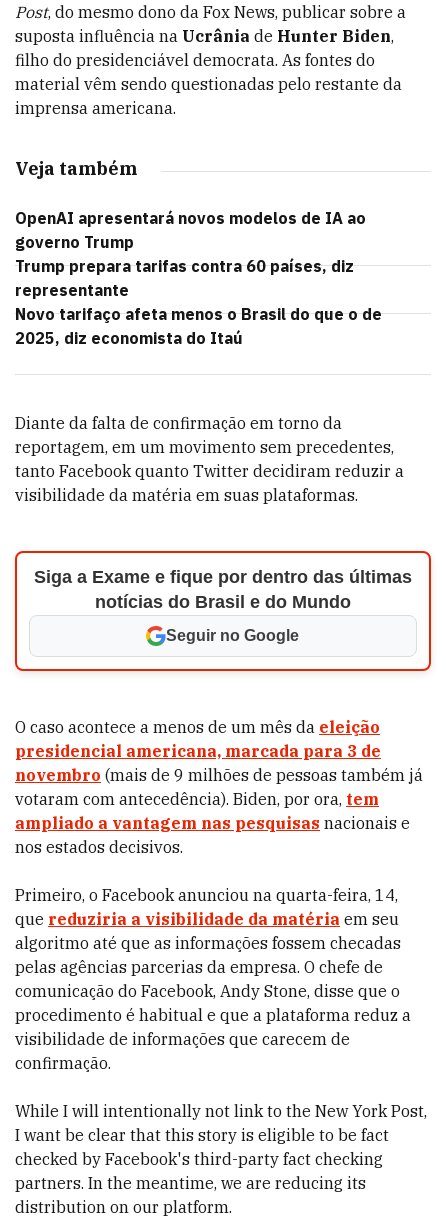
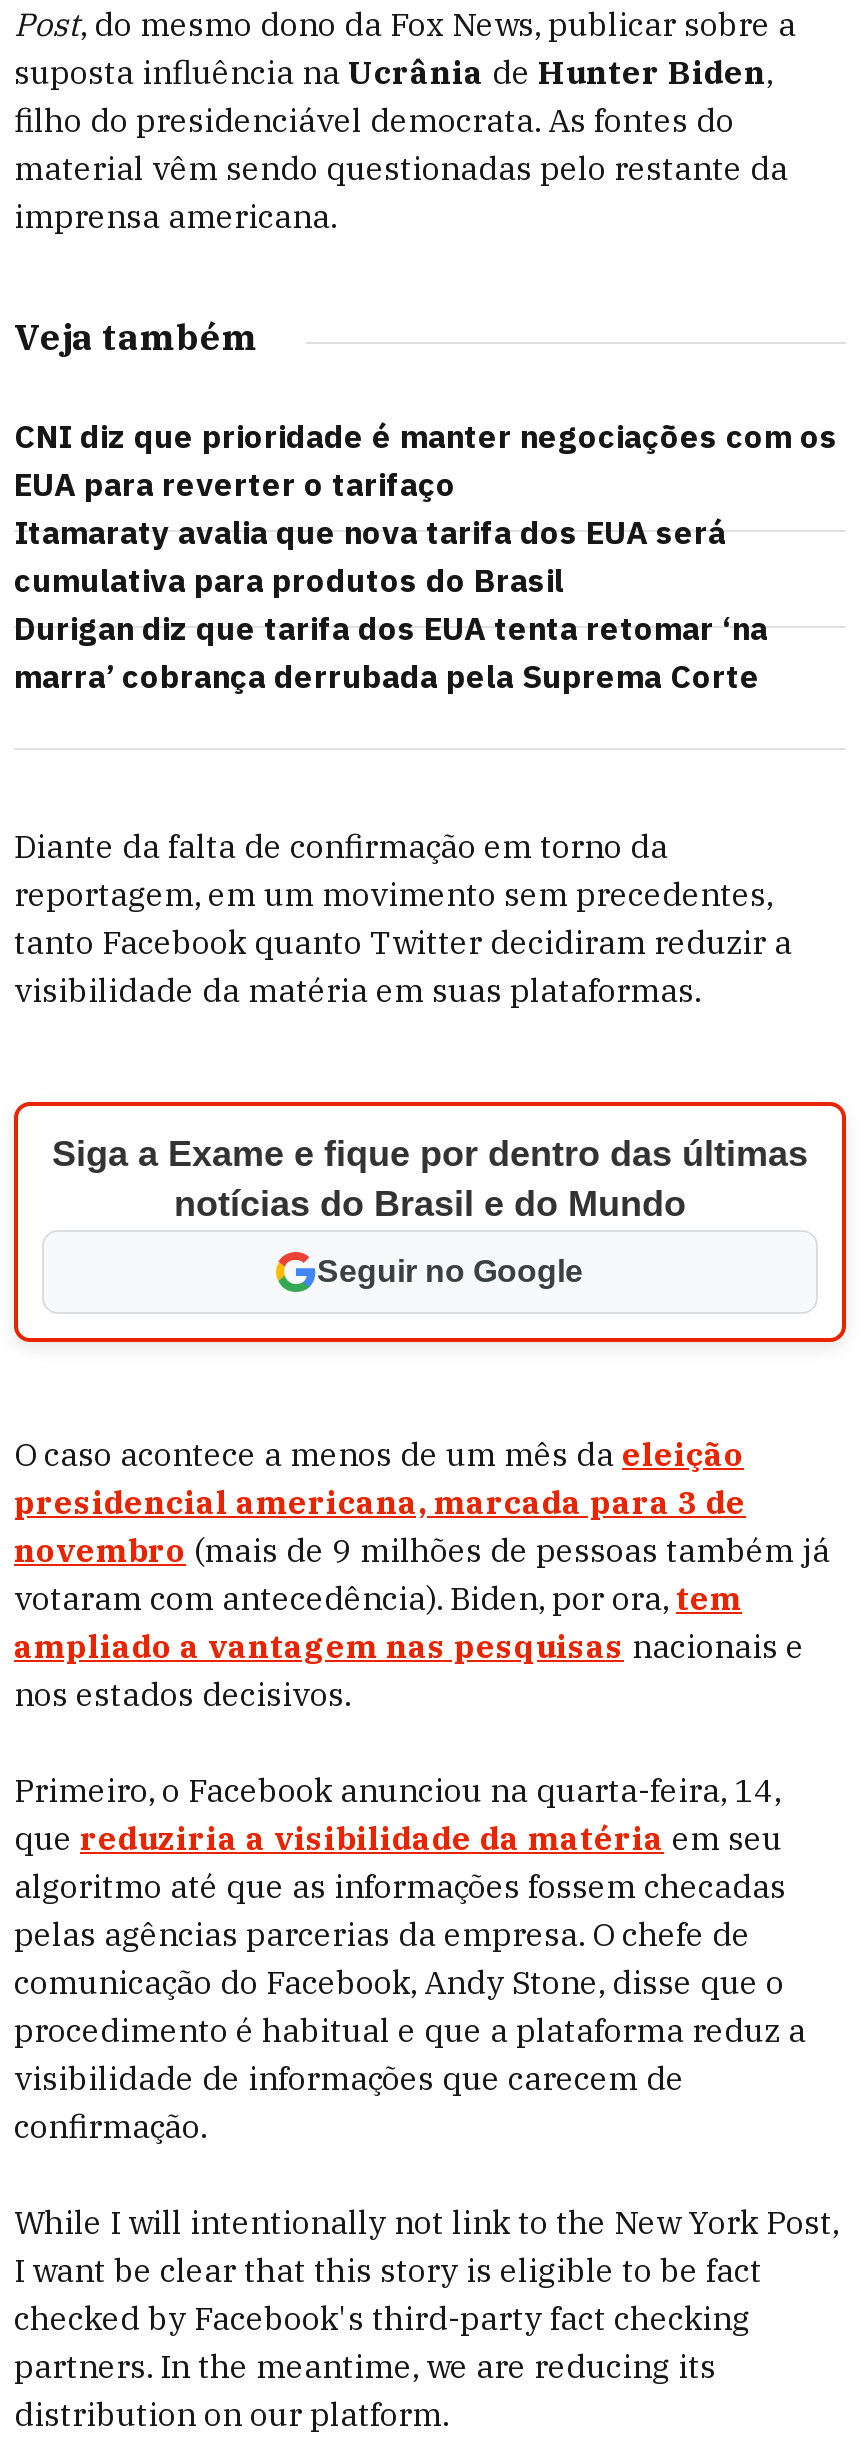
- OpenAI apresentará novos modelos de IA ao
- governo Trump
- Trump prepara tarifas contra 60 países, diz
- representante
- Novo tarifaço afeta menos o Brasil do que o de
- 2025, diz economista do Itaú
+ CNI diz que prioridade é manter negociações com os
+ EUA para reverter o tarifaço
+ Itamaraty avalia que nova tarifa dos EUA será
+ cumulativa para produtos do Brasil
+ Durigan diz que tarifa dos EUA tenta retomar ‘na
+ marra’ cobrança derrubada pela Suprema Corte
